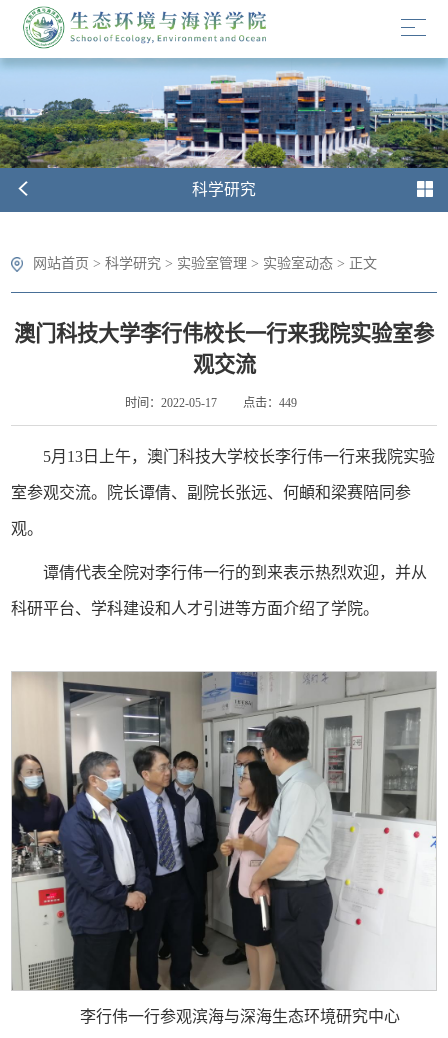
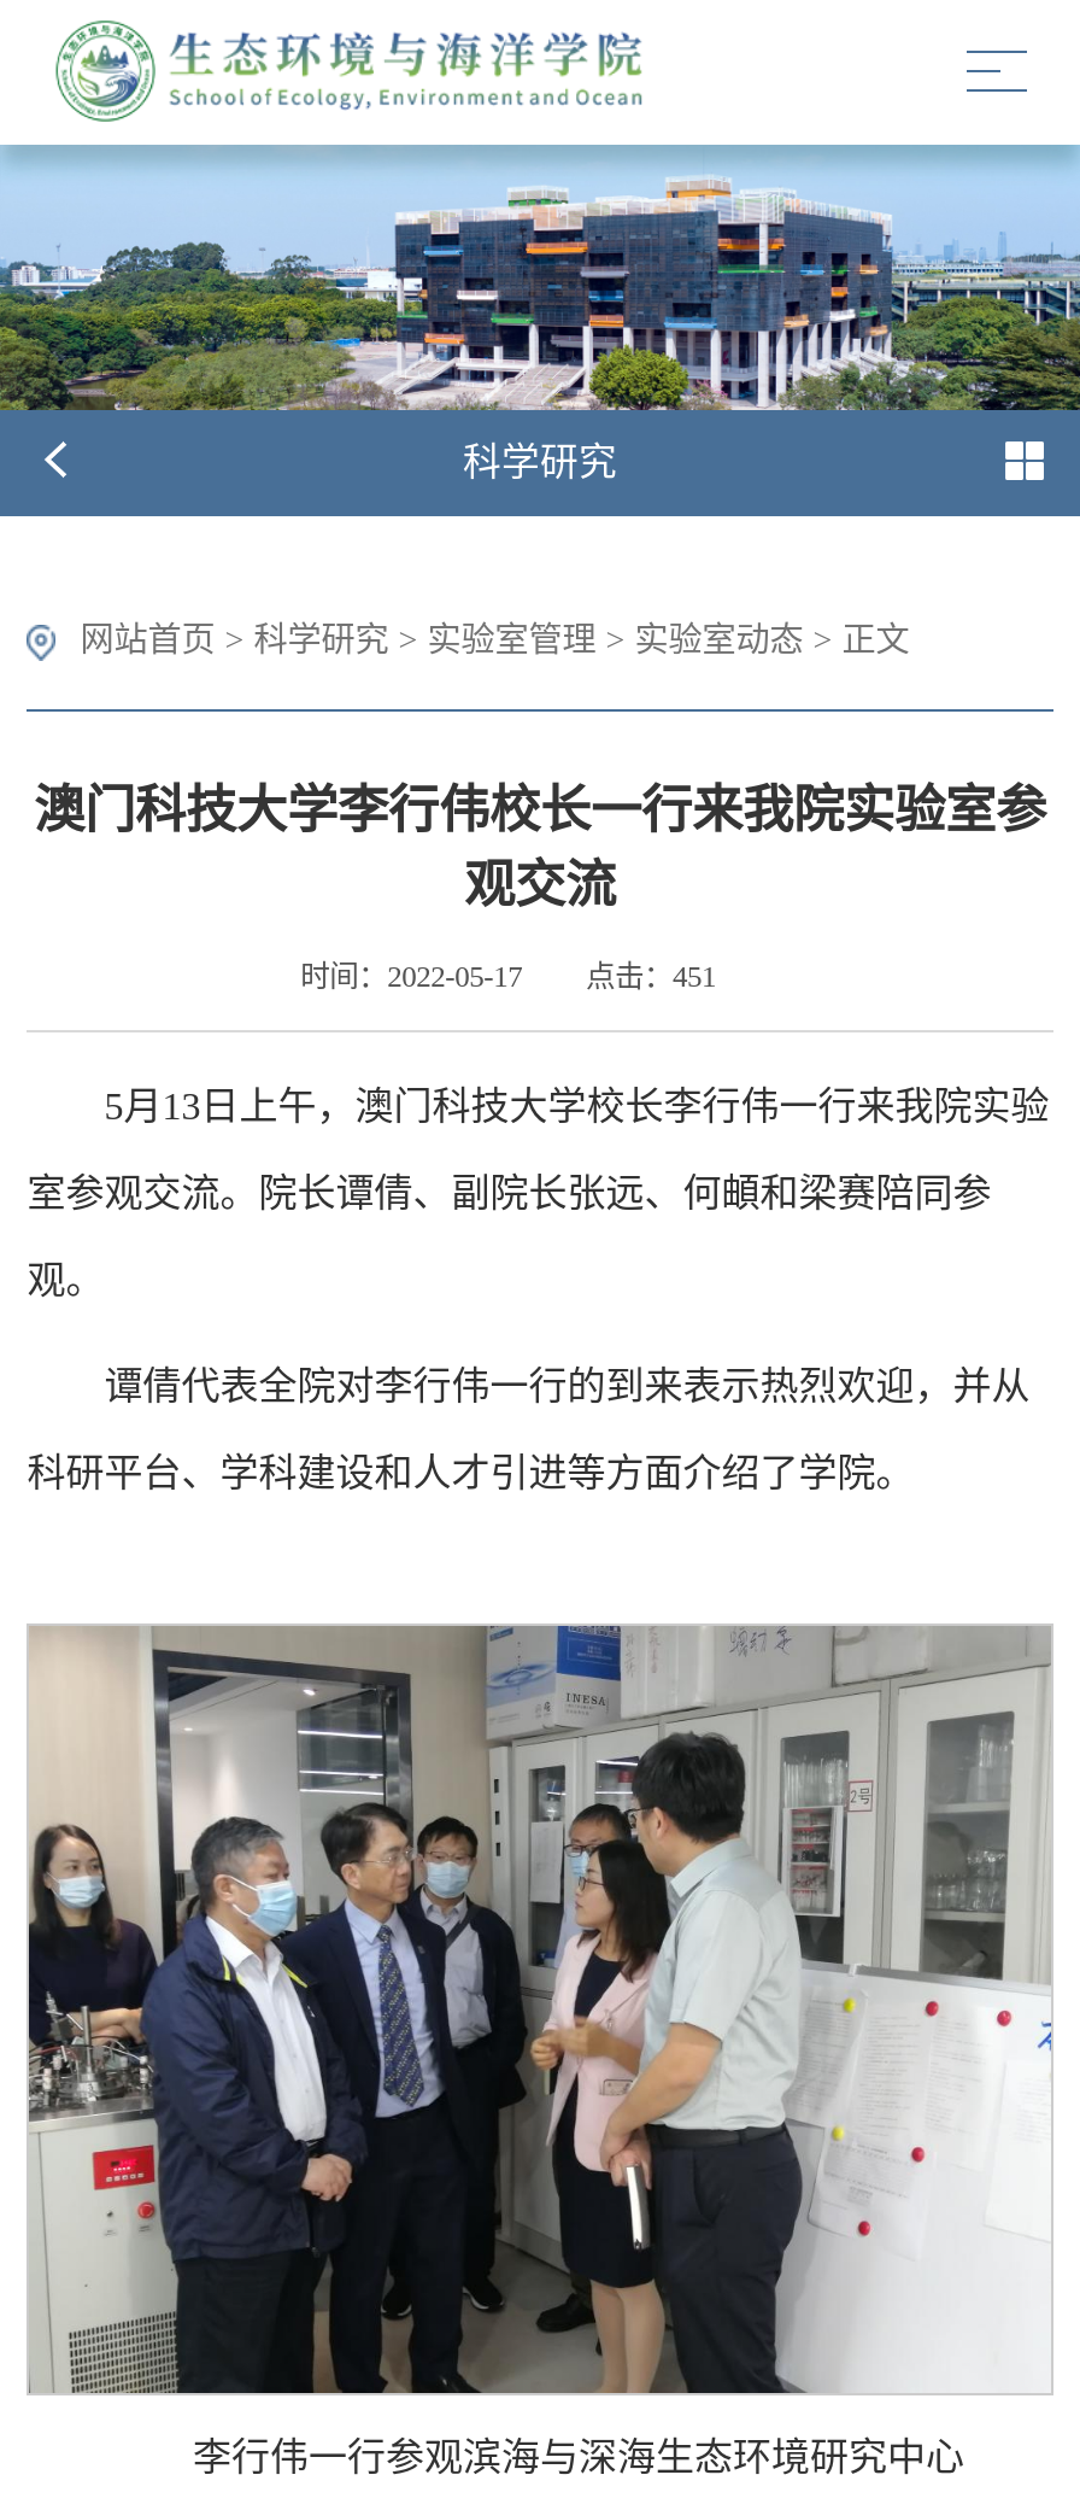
- 时间：2022-05-17 点击：449
+ 时间：2022-05-17 点击：451
